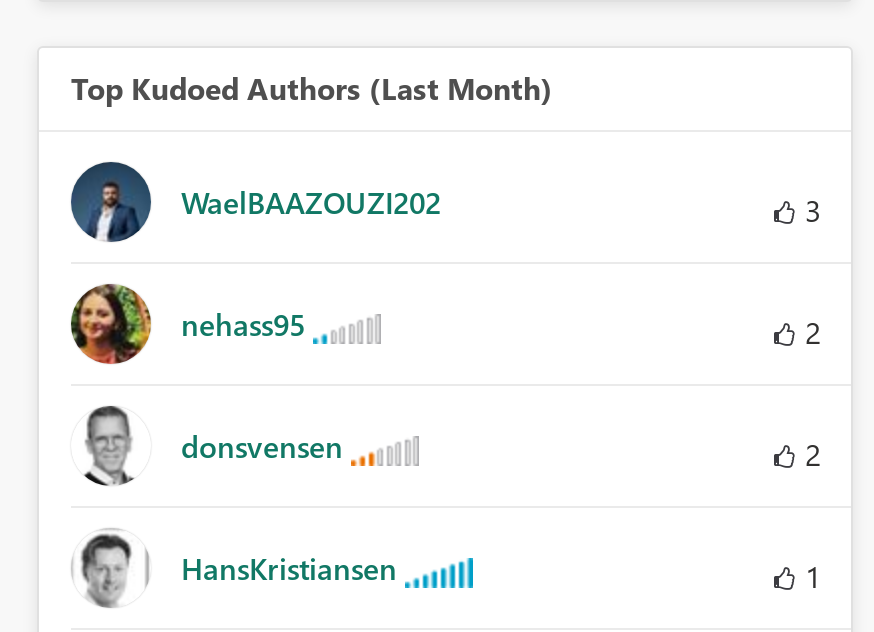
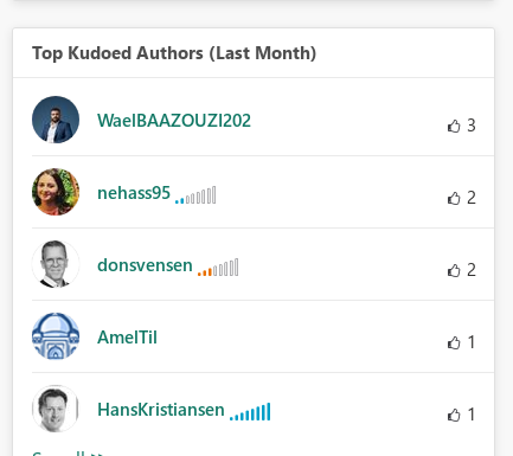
+ [image]
+ AmelTil
+ 1
